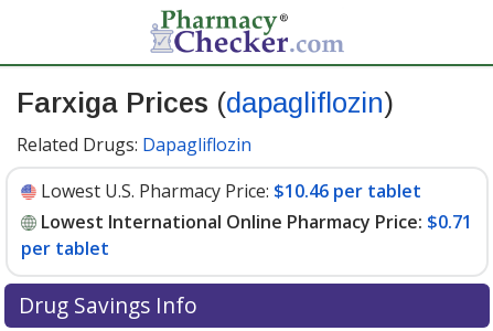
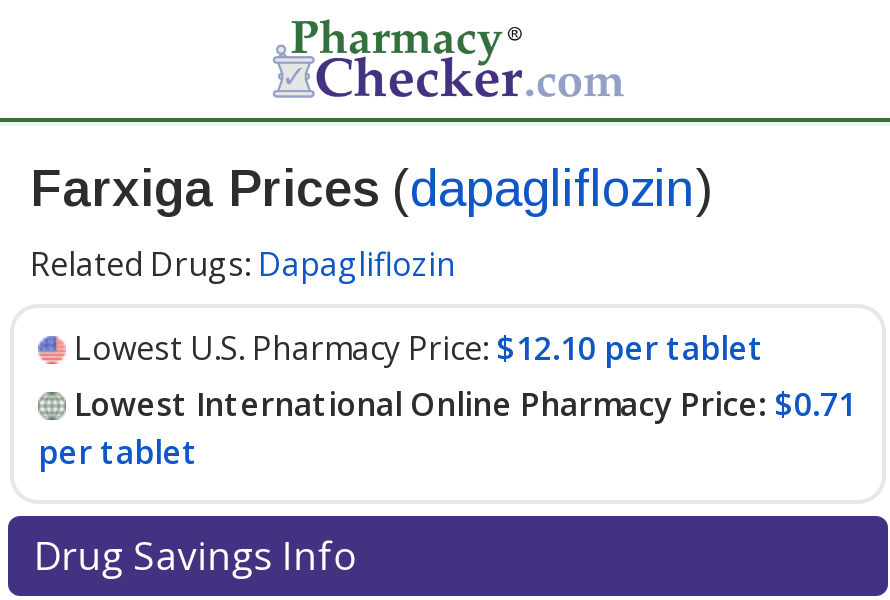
- Lowest U.S. Pharmacy Price: $10.46 per tablet
+ Lowest U.S. Pharmacy Price: $12.10 per tablet
